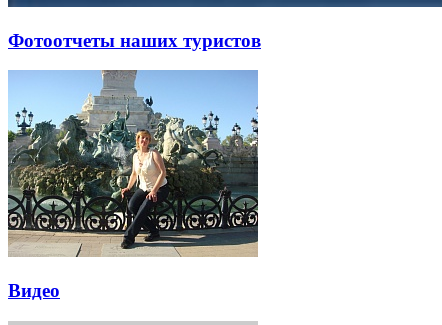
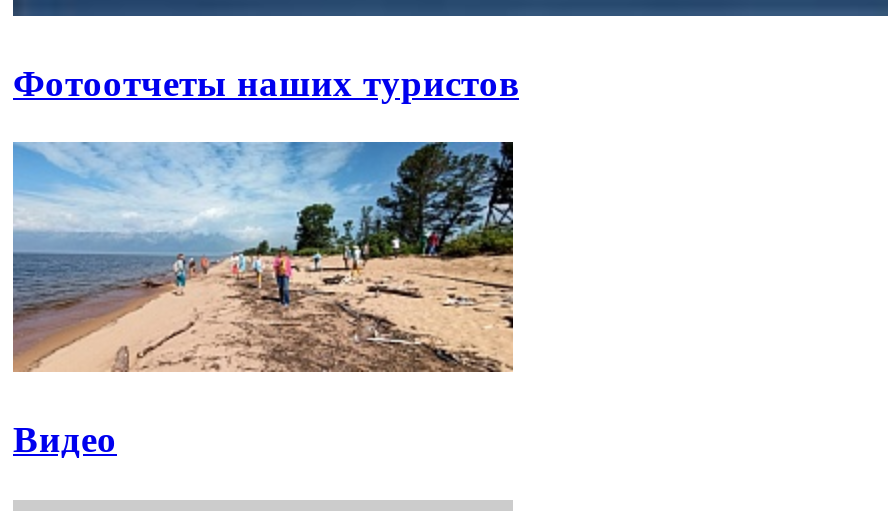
- [image]
+ [image]
